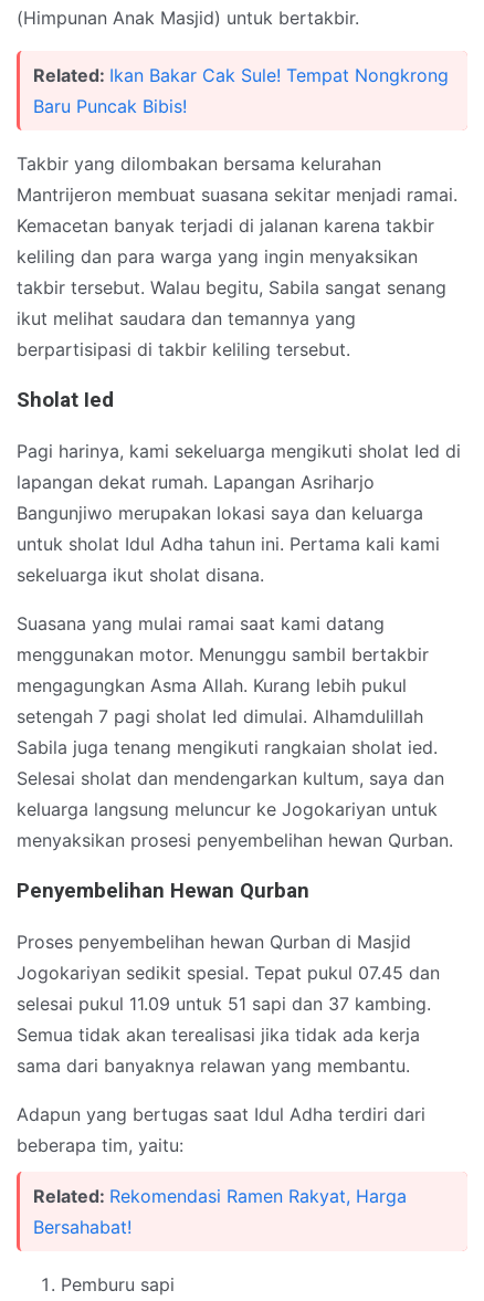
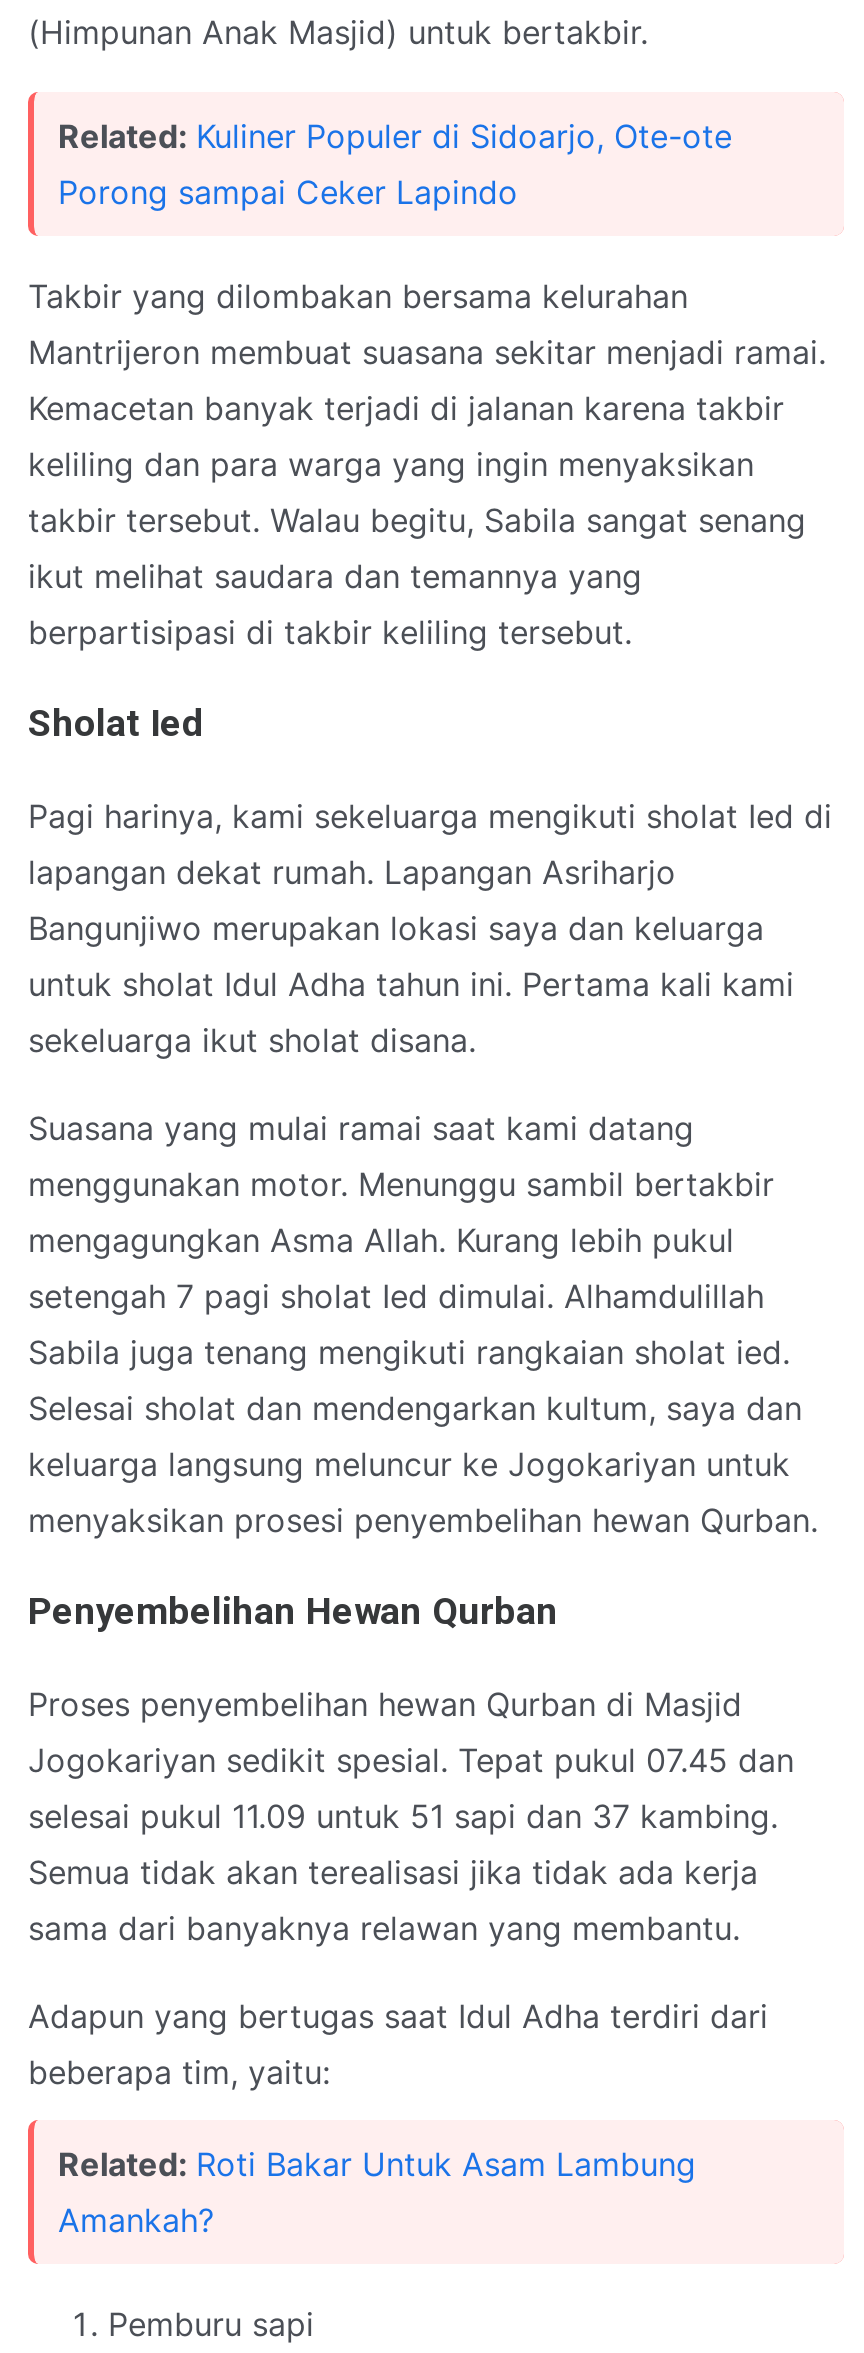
- Related: Ikan Bakar Cak Sule! Tempat Nongkrong
- Baru Puncak Bibis!
+ Related: Kuliner Populer di Sidoarjo, Ote-ote
+ Porong sampai Ceker Lapindo

- Related: Rekomendasi Ramen Rakyat, Harga
- Bersahabat!
+ Related: Roti Bakar Untuk Asam Lambung
+ Amankah?
